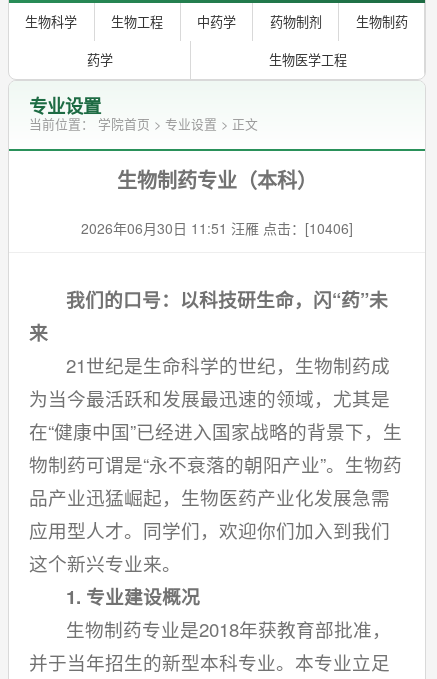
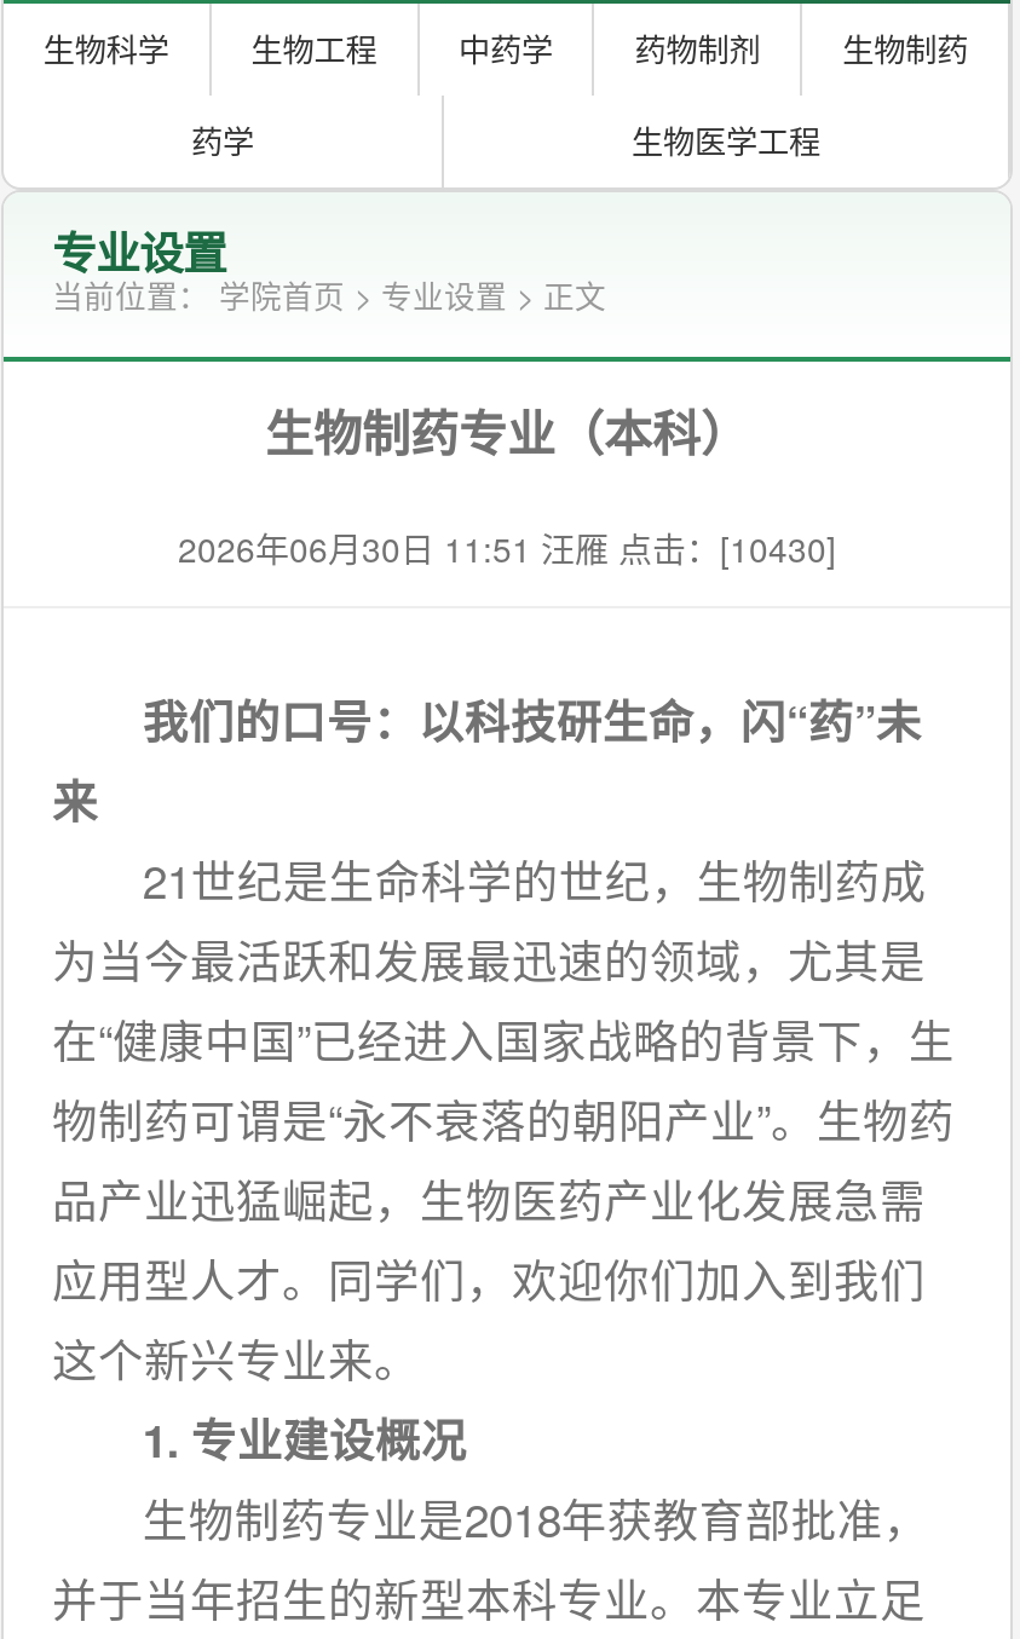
- 2026年06月30日 11:51 汪雁 点击：[10406]
+ 2026年06月30日 11:51 汪雁 点击：[10430]
